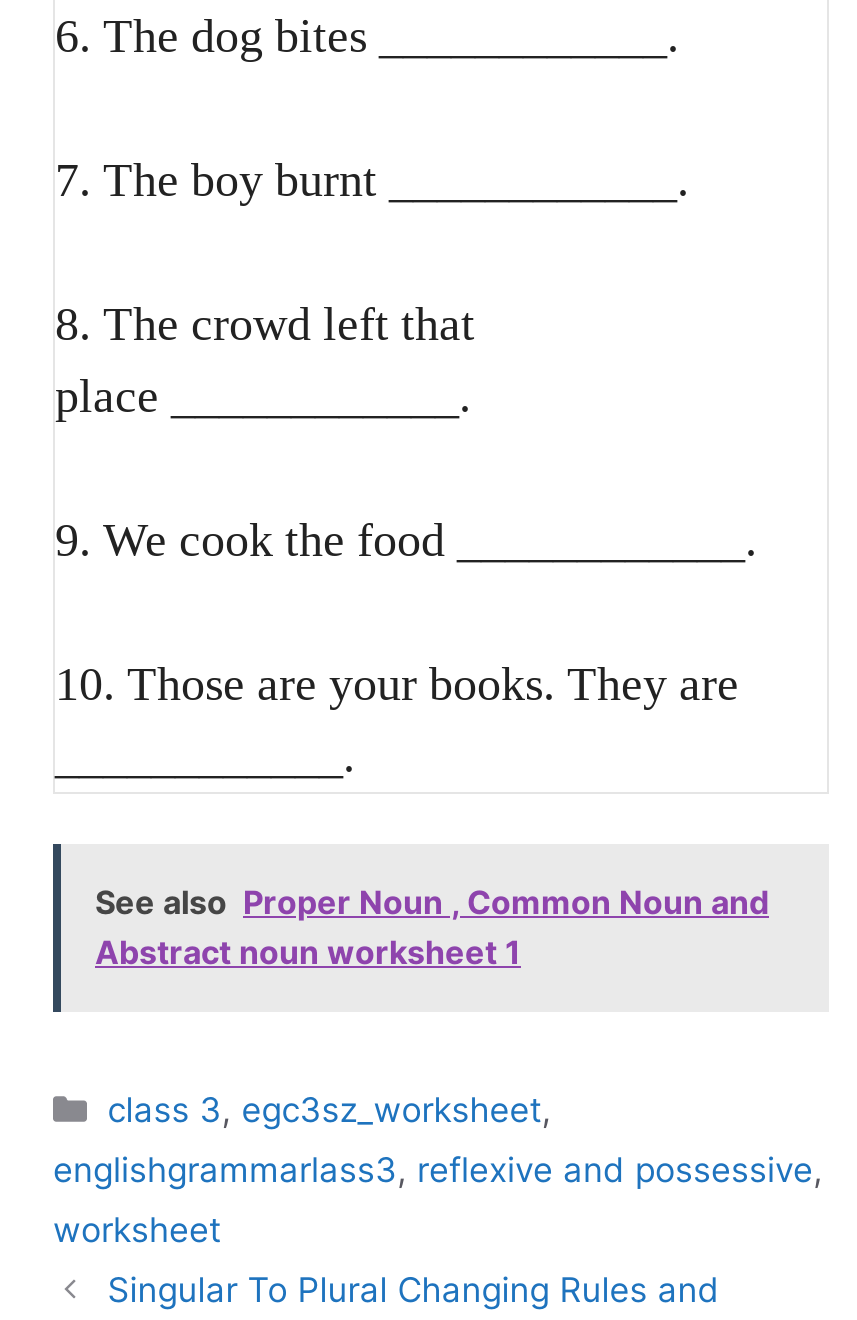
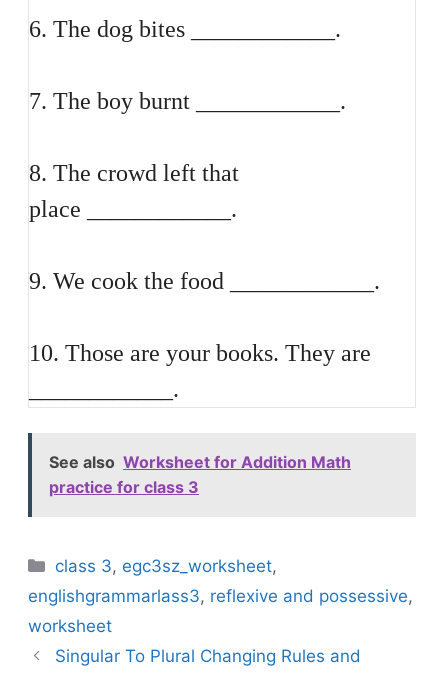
- See also Proper Noun , Common Noun and
- Abstract noun worksheet 1
+ See also Worksheet for Addition Math
+ practice for class 3
